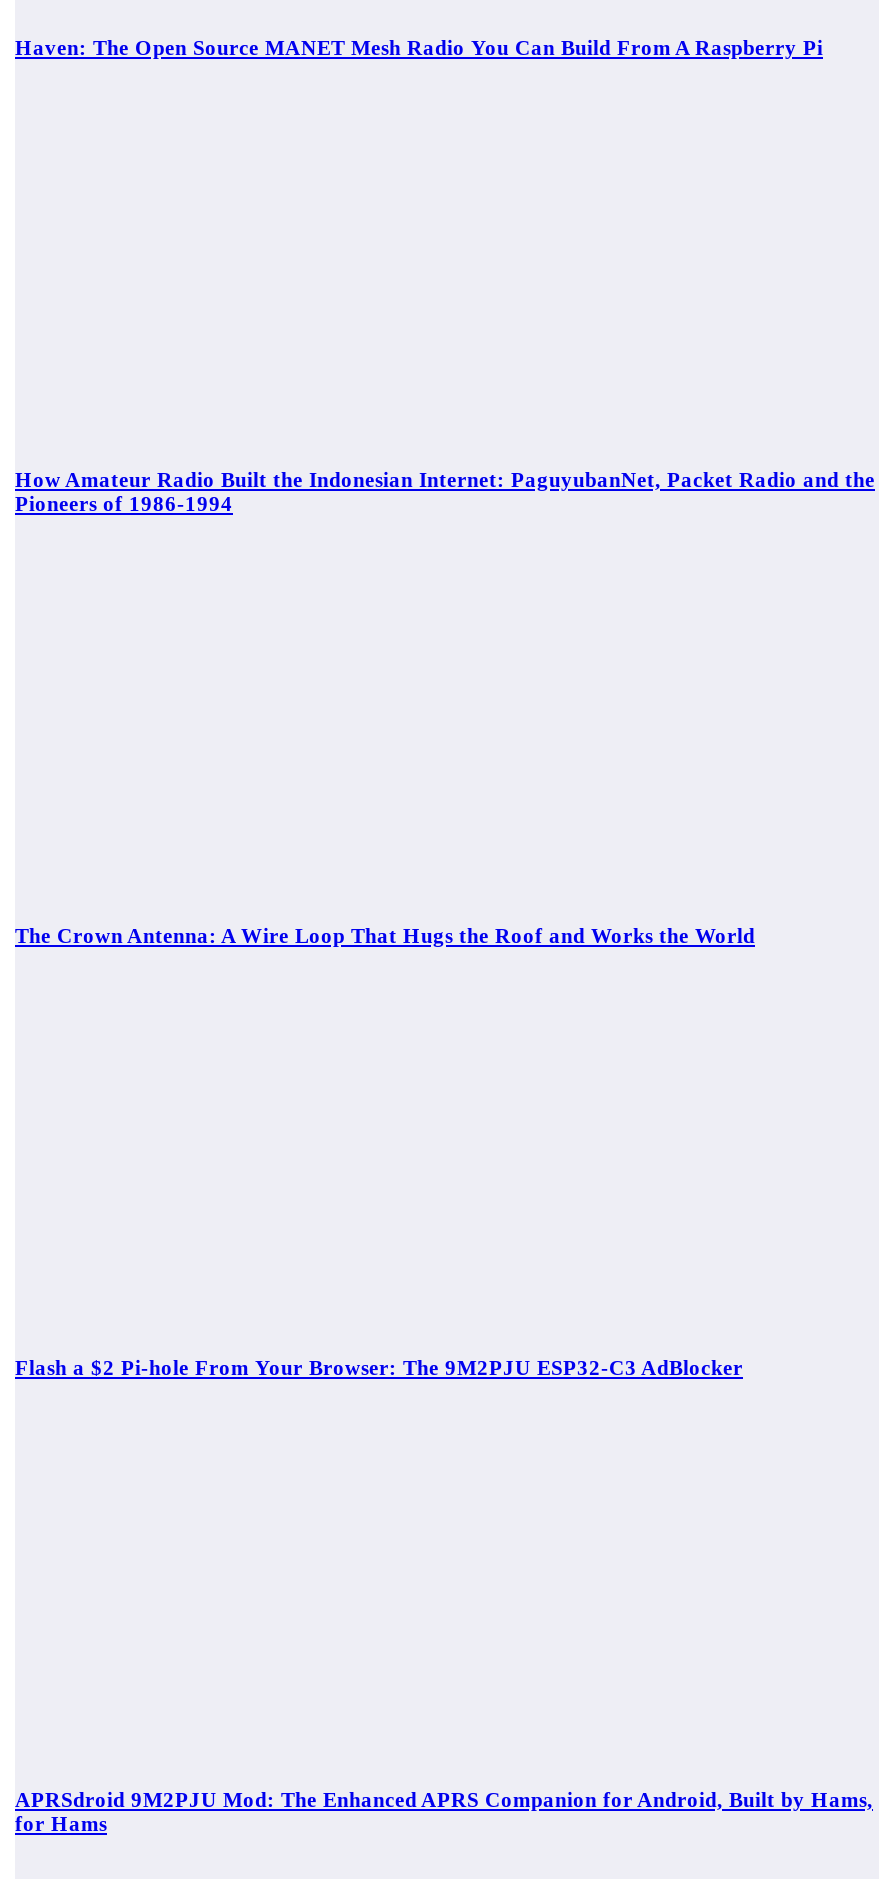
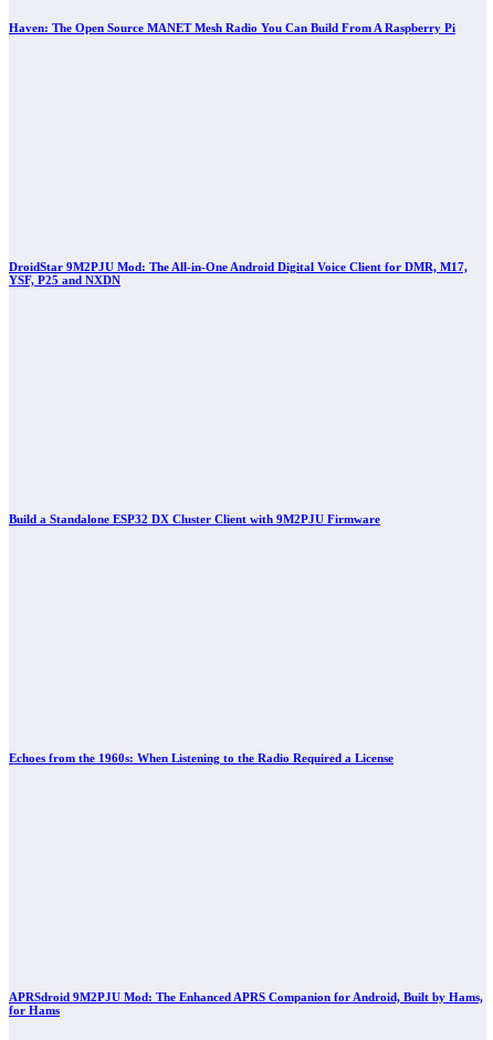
- How Amateur Radio Built the Indonesian Internet: PaguyubanNet, Packet Radio and the
- Pioneers of 1986-1994
+ DroidStar 9M2PJU Mod: The All-in-One Android Digital Voice Client for DMR, M17,
+ YSF, P25 and NXDN

- The Crown Antenna: A Wire Loop That Hugs the Roof and Works the World
+ Build a Standalone ESP32 DX Cluster Client with 9M2PJU Firmware

- Flash a $2 Pi-hole From Your Browser: The 9M2PJU ESP32-C3 AdBlocker
+ Echoes from the 1960s: When Listening to the Radio Required a License
